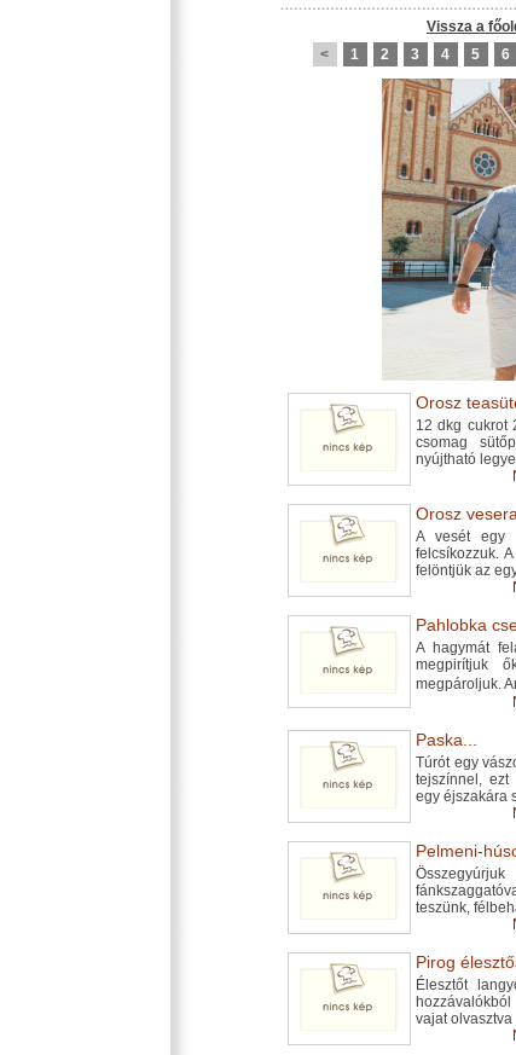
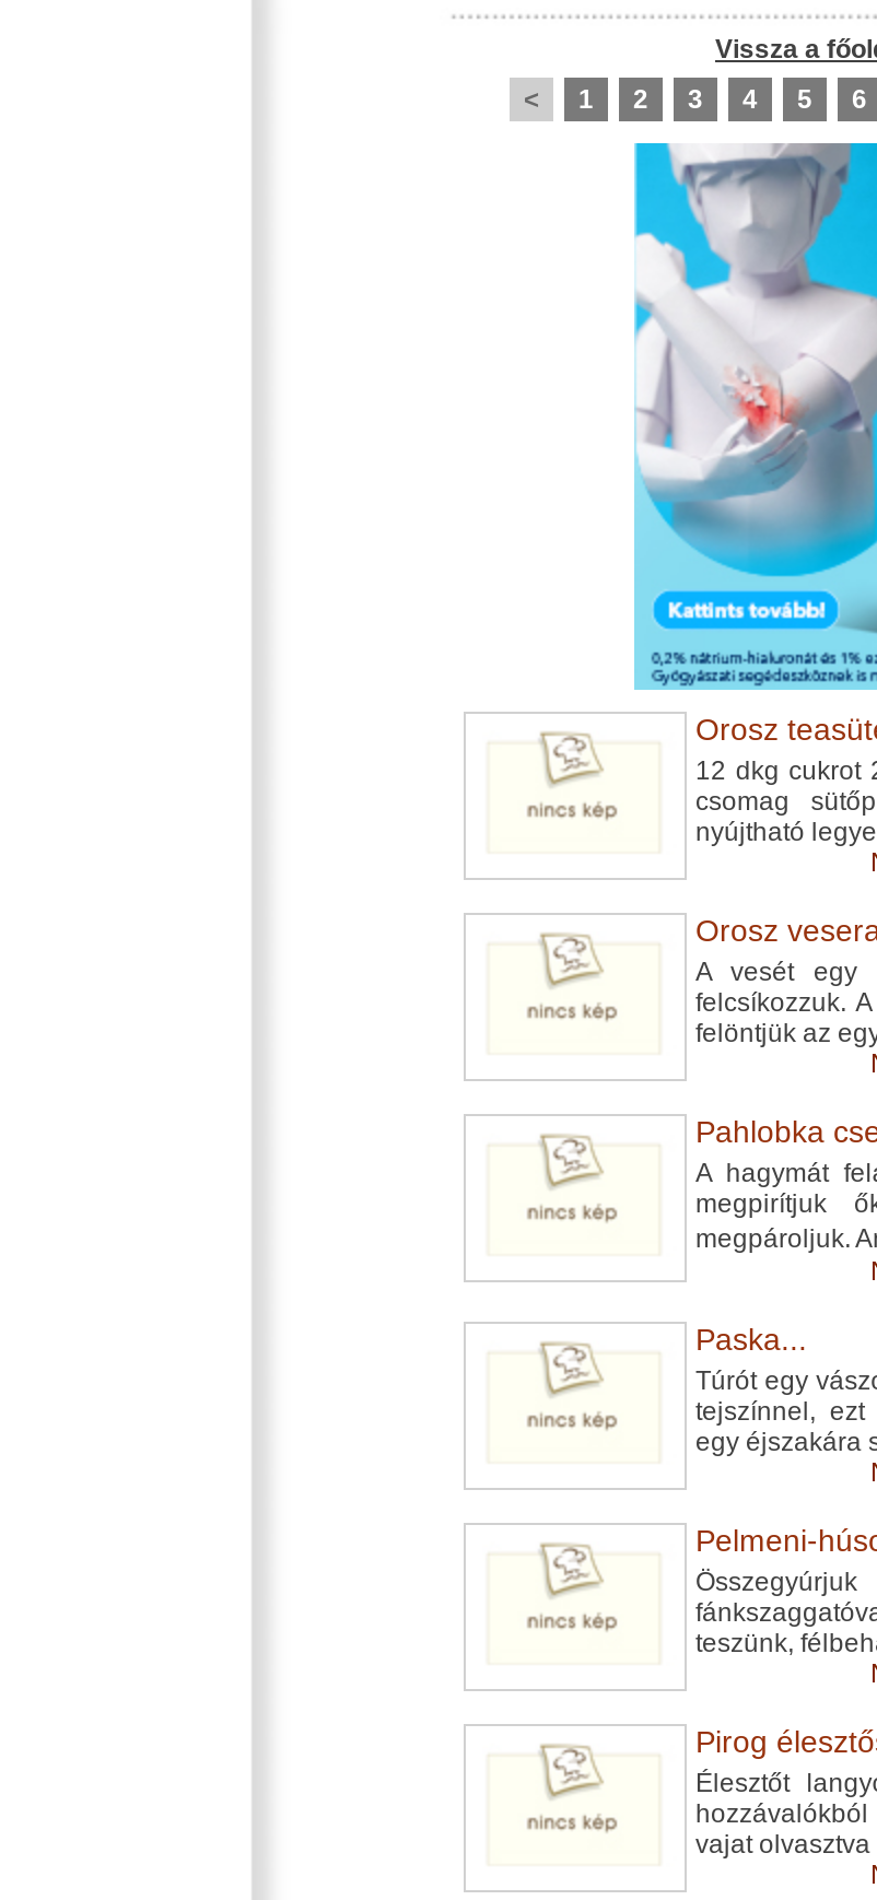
- [image]
+ [image]
